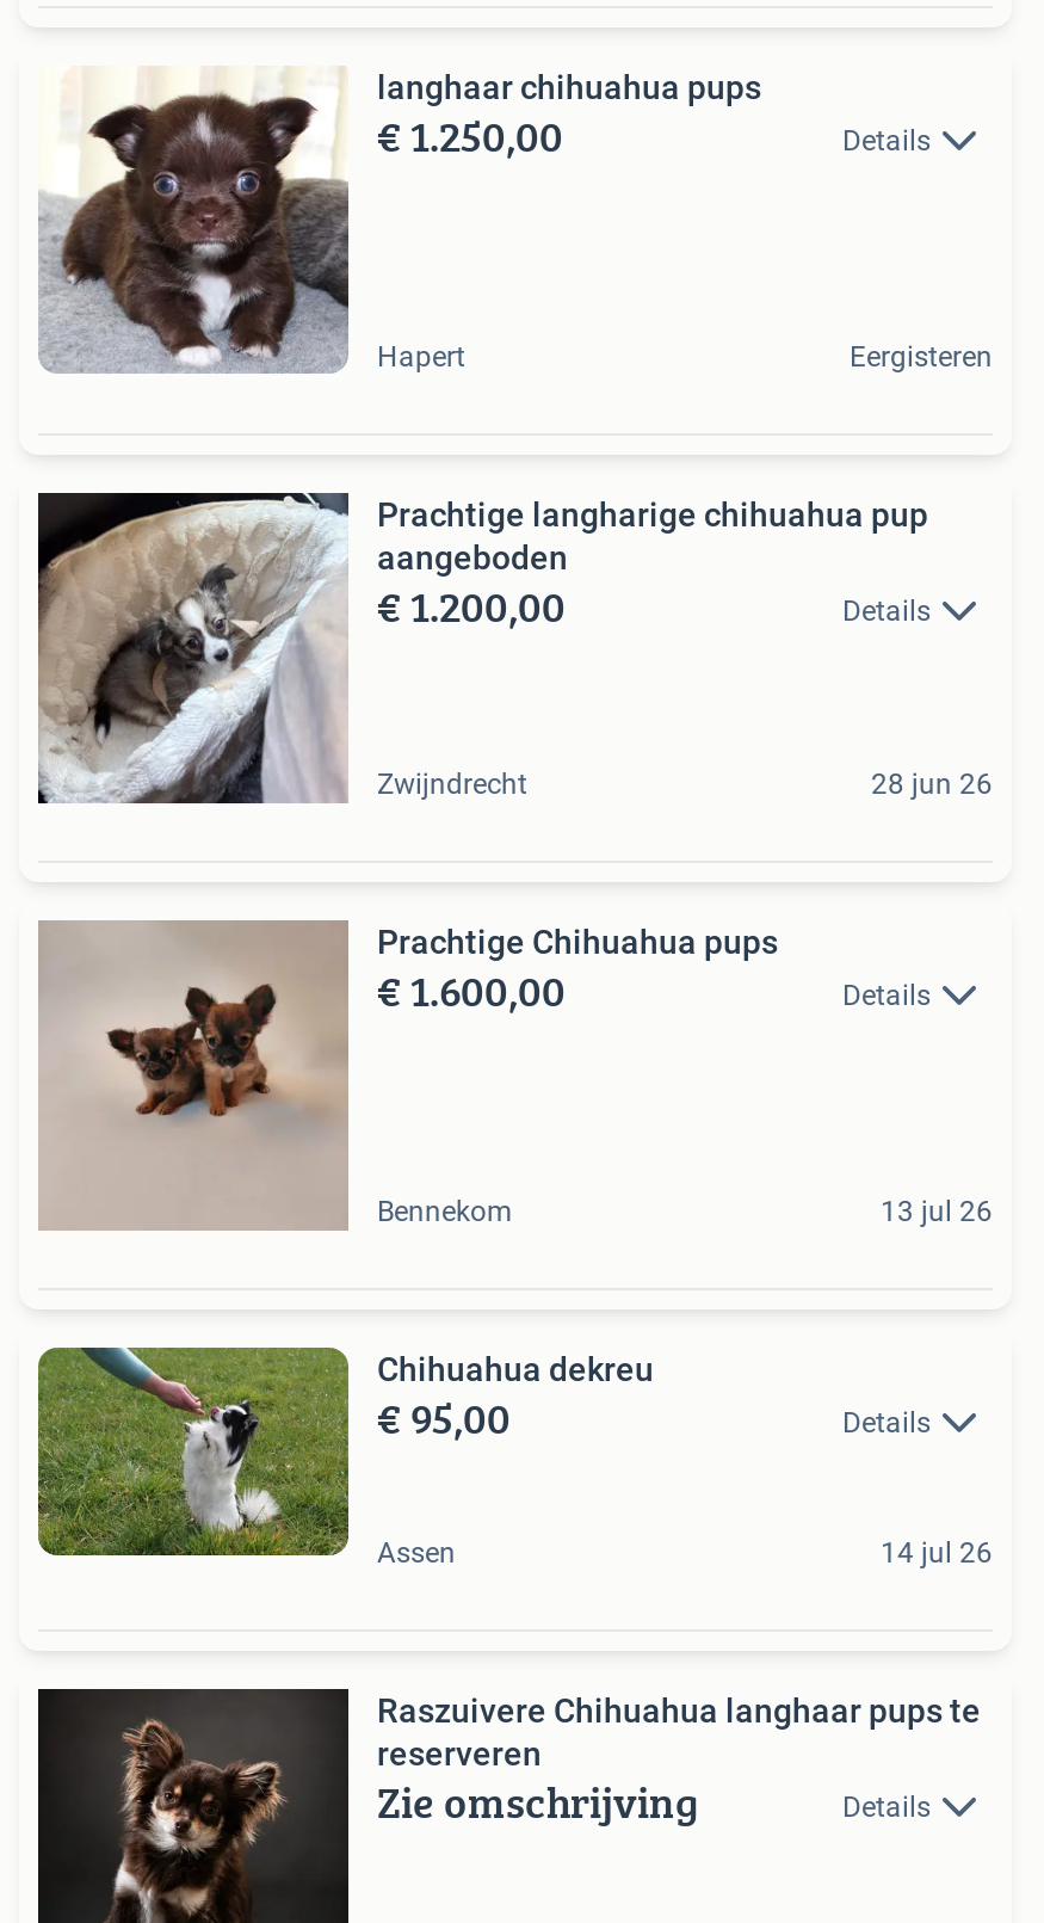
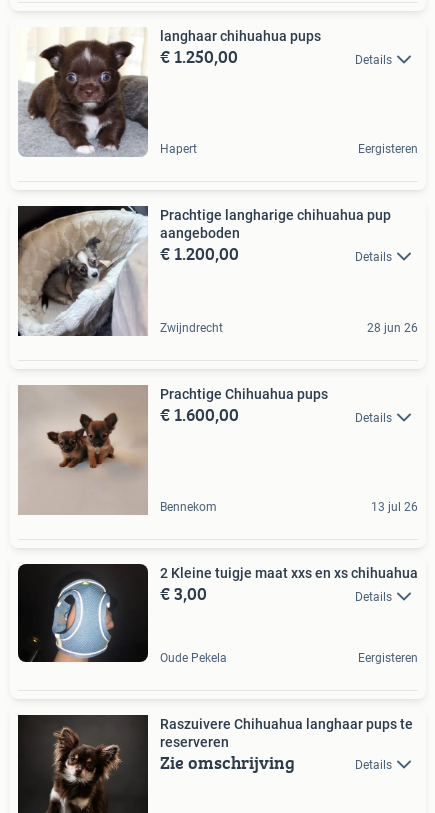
- [image]
- Chihuahua dekreu
- € 95,00
+ [image]
+ 2 Kleine tuigje maat xxs en xs chihuahua
+ € 3,00

- Assen
- 14 jul 26
+ Oude Pekela
+ Eergisteren
